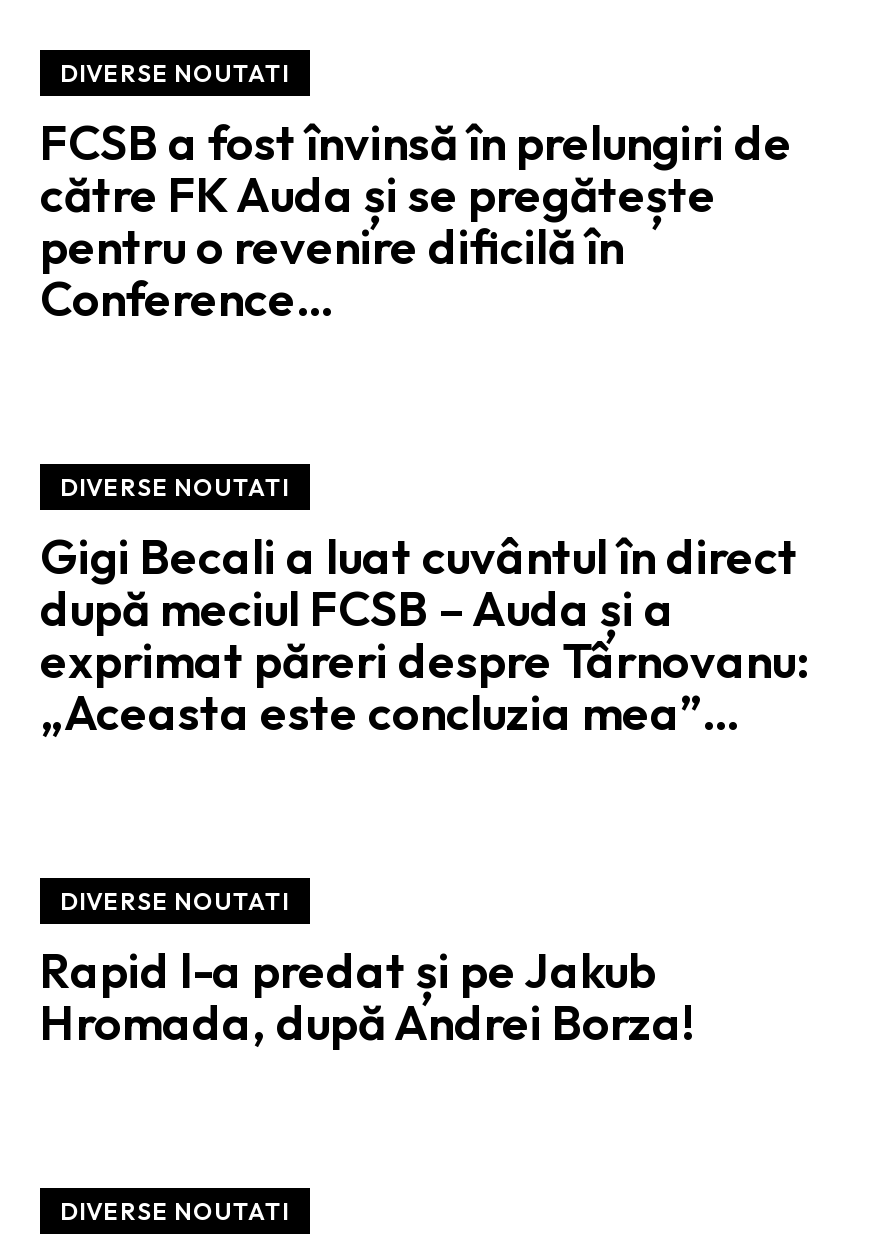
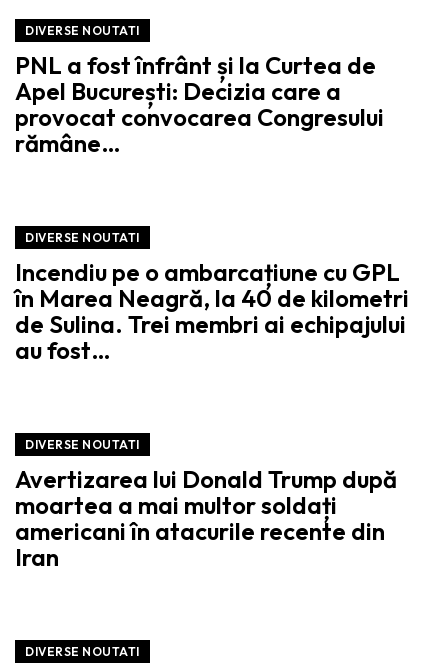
- FCSB a fost învinsă în prelungiri de
- către FK Auda și se pregătește
- pentru o revenire dificilă în
- Conference…
+ PNL a fost înfrânt și la Curtea de
+ Apel București: Decizia care a
+ provocat convocarea Congresului
+ rămâne…

- Gigi Becali a luat cuvântul în direct
- după meciul FCSB – Auda și a
- exprimat păreri despre Târnovanu:
- „Aceasta este concluzia mea”…
+ Incendiu pe o ambarcațiune cu GPL
+ în Marea Neagră, la 40 de kilometri
+ de Sulina. Trei membri ai echipajului
+ au fost…

- Rapid l-a predat și pe Jakub
- Hromada, după Andrei Borza!
+ Avertizarea lui Donald Trump după
+ moartea a mai multor soldați
+ americani în atacurile recente din
+ Iran
